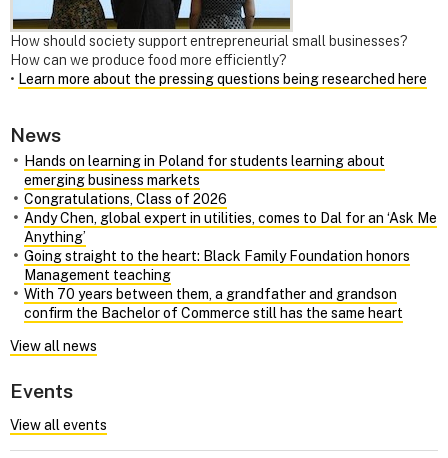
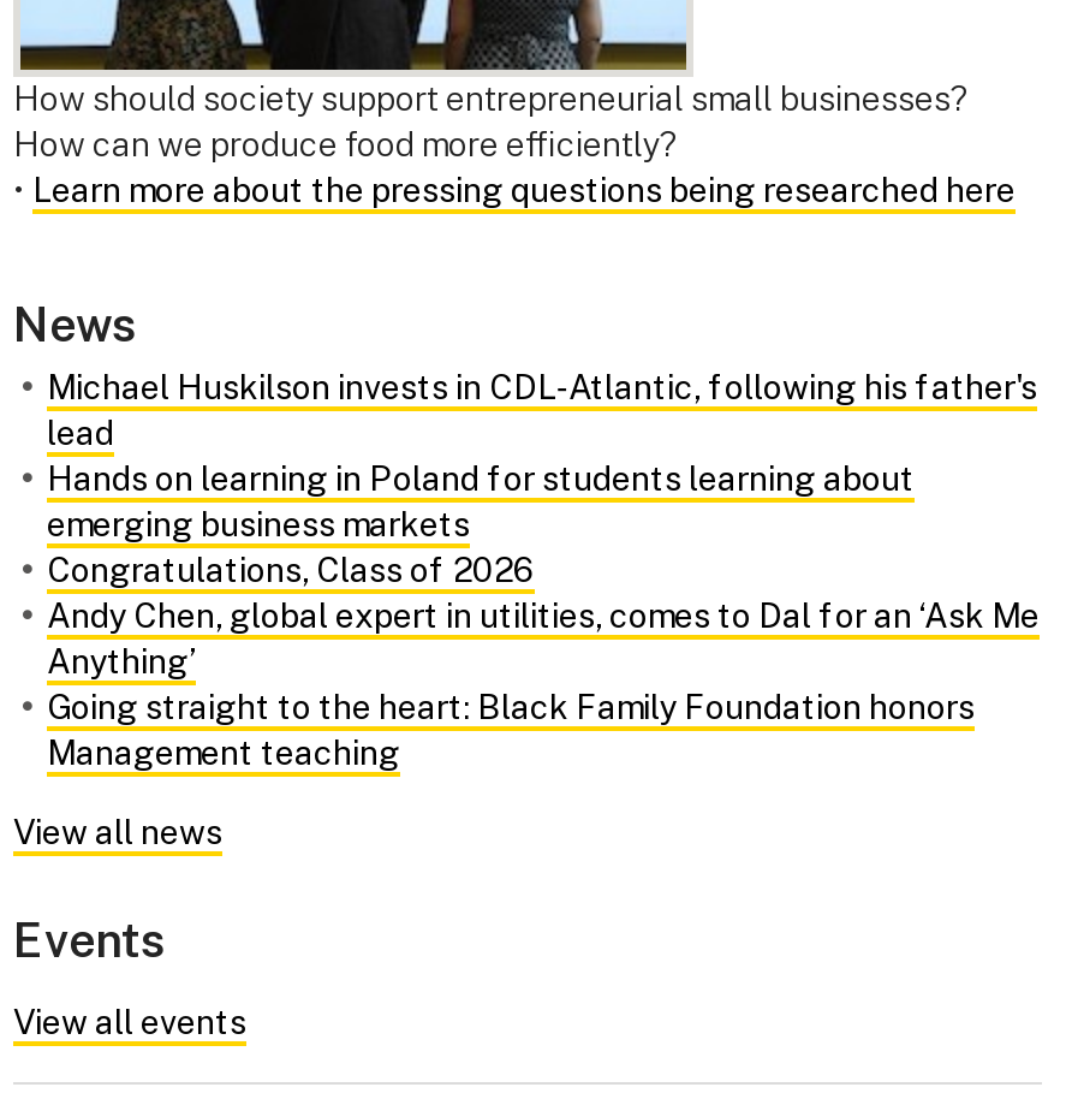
+ Michael Huskilson invests in CDL‑Atlantic, following his father's
+ lead

moved down: Hands on learning in Poland for students learning about | emerging business markets | Congratulations, Class of 2026 | Andy Chen, global expert in utilities, comes to Dal for an ‘Ask Me | Anything’ | Going straight to the heart: Black Family Foundation honors | Management teaching

- With 70 years between them, a grandfather and grandson
- confirm the Bachelor of Commerce still has the same heart
